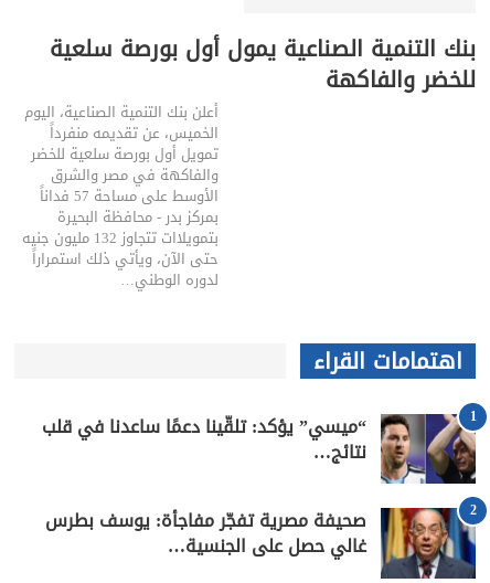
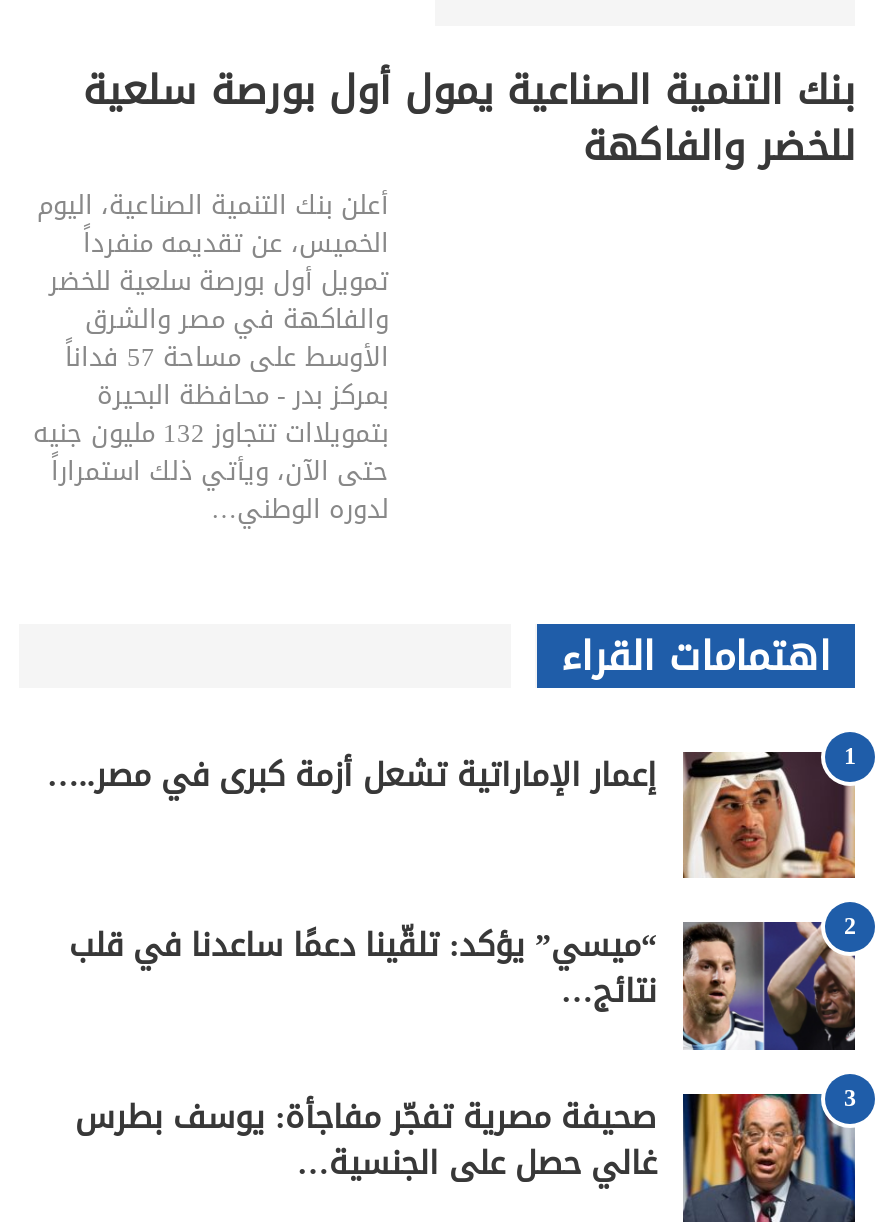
+ [image]
+ إعمار الإماراتية تشعل أزمة كبرى في مصر..…
+ 2

- 2
+ 3
